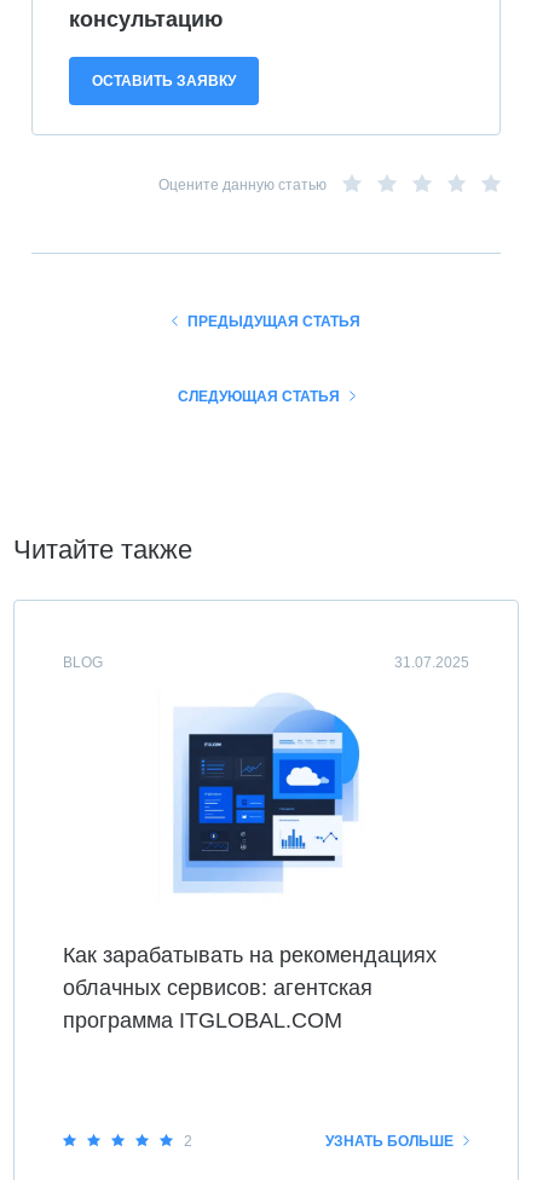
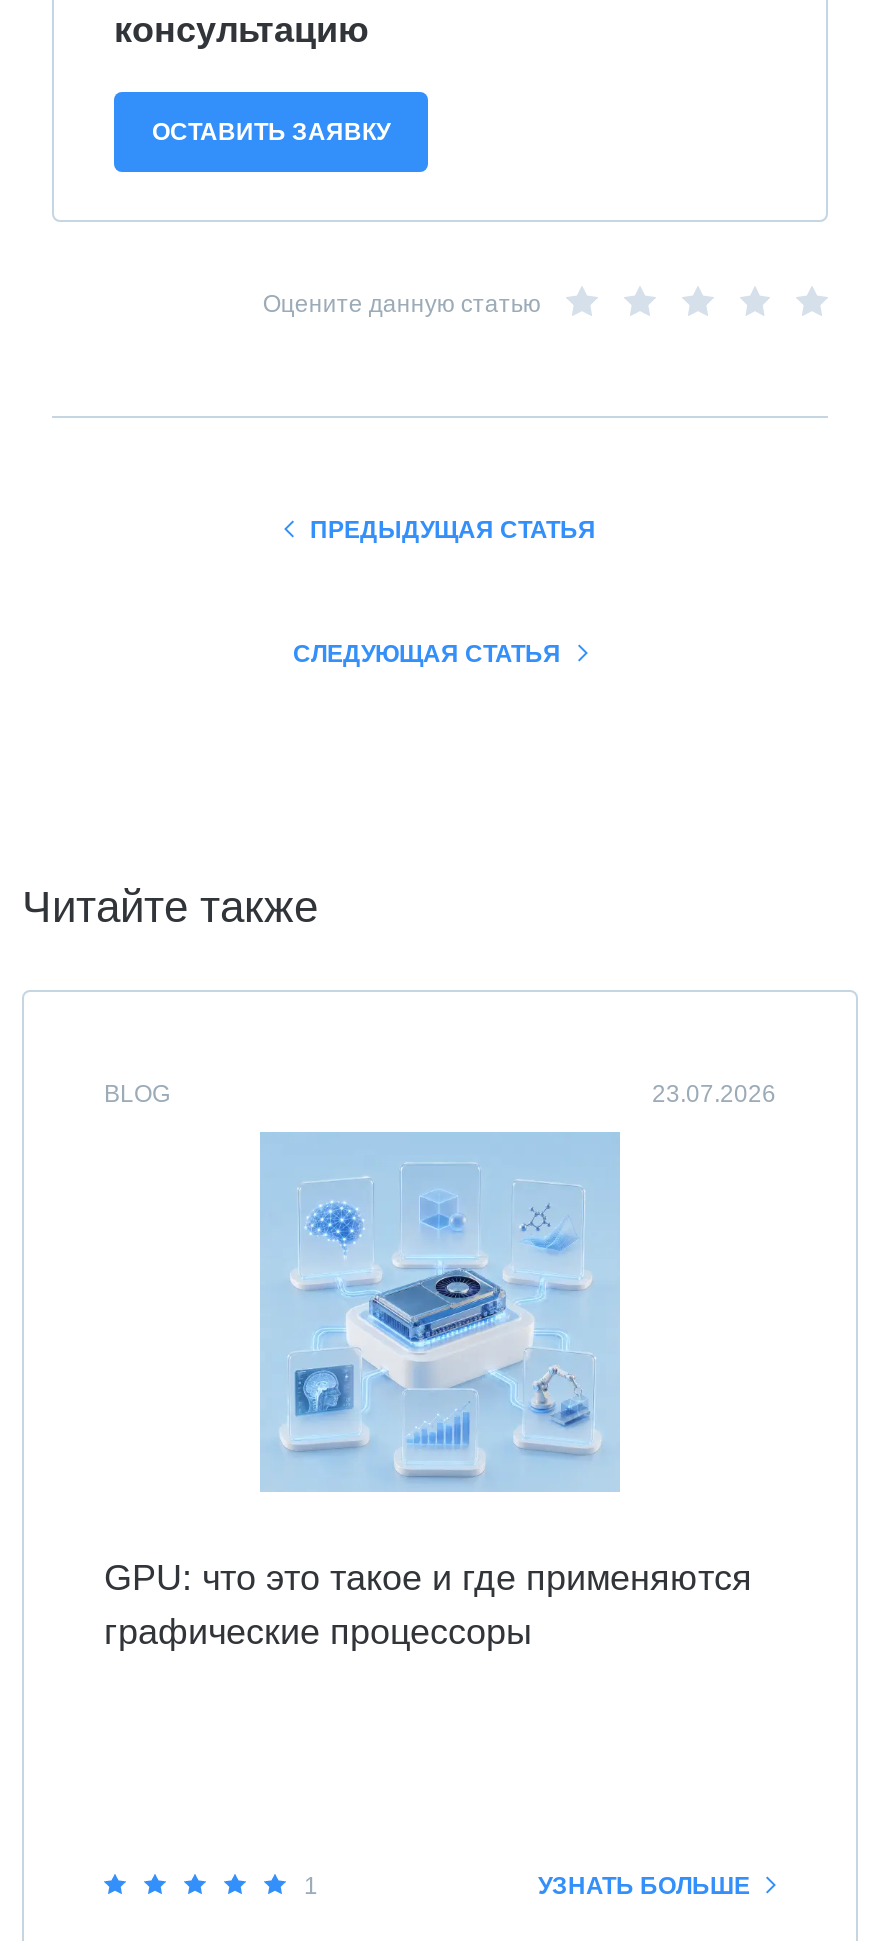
- 31.07.2025
+ 23.07.2026

- [image]
- Как зарабатывать на рекомендациях
- облачных сервисов: агентская
- программа ITGLOBAL.COM
+ [image]
+ GPU: что это такое и где применяются
+ графические процессоры

- 2
+ 1
